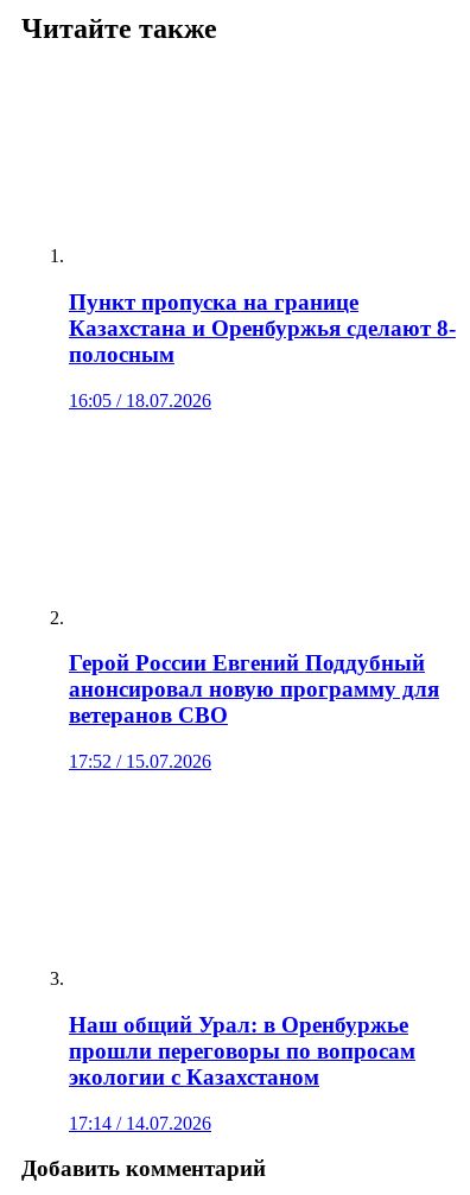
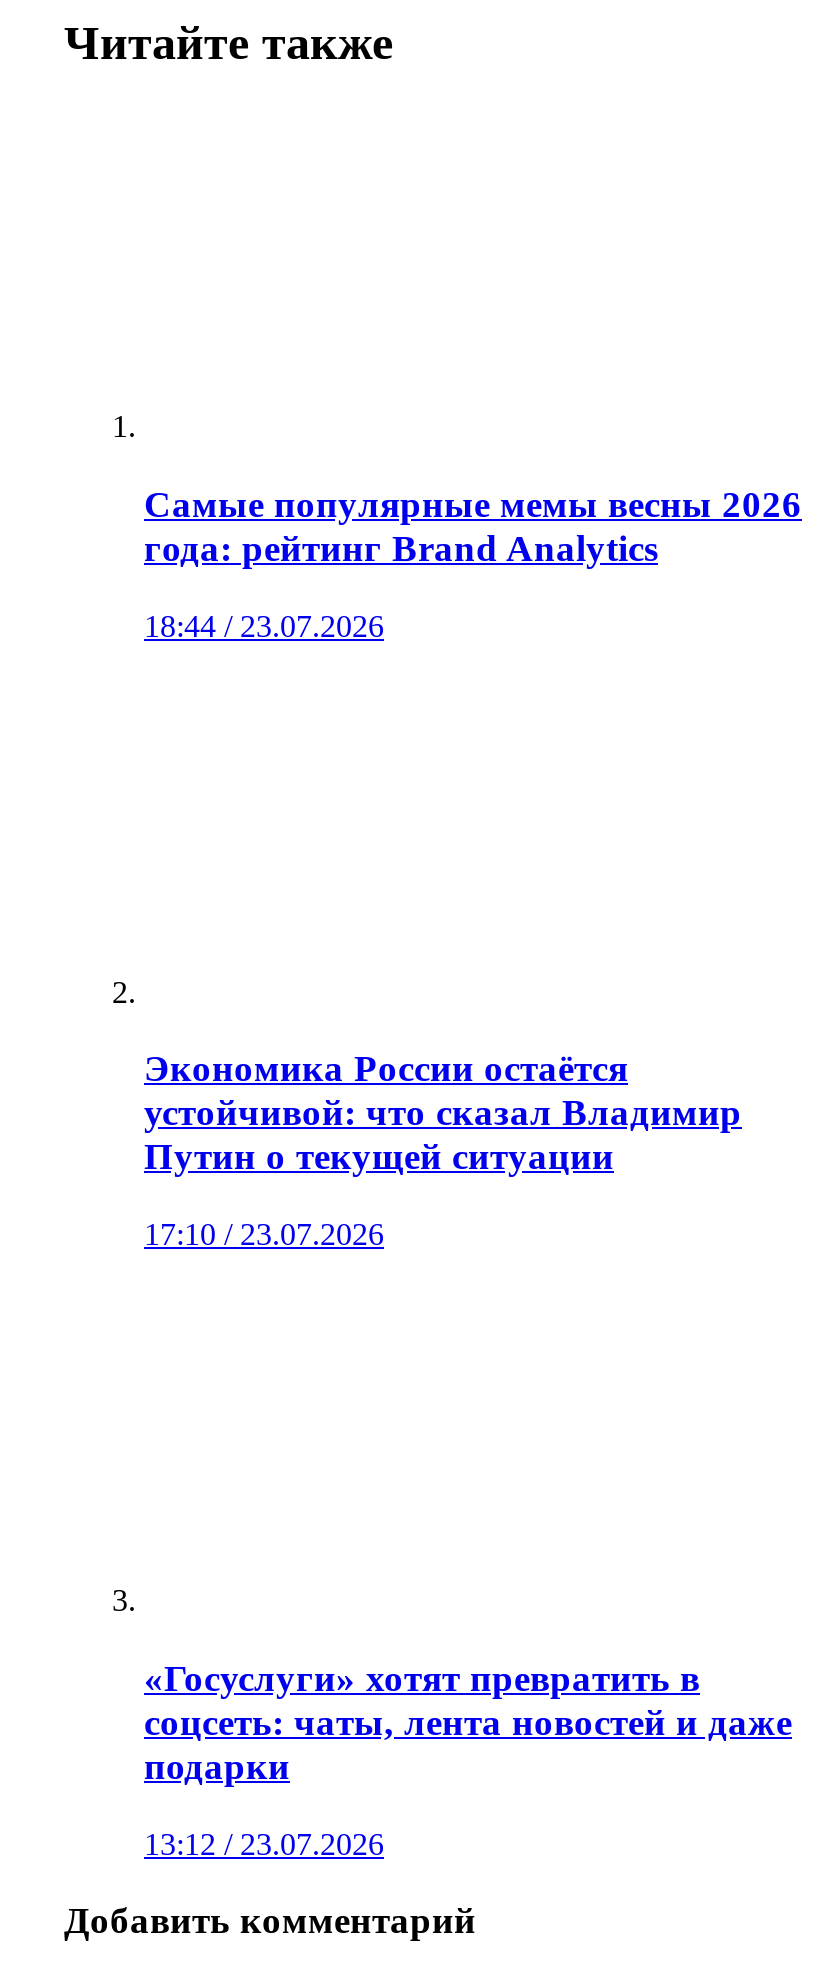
- Пункт пропуска на границе
- Казахстана и Оренбуржья сделают 8-
- полосным
+ Самые популярные мемы весны 2026
+ года: рейтинг Brand Analytics

- 16:05 / 18.07.2026
+ 18:44 / 23.07.2026

- Герой России Евгений Поддубный
- анонсировал новую программу для
- ветеранов СВО
+ Экономика России остаётся
+ устойчивой: что сказал Владимир
+ Путин о текущей ситуации

- 17:52 / 15.07.2026
+ 17:10 / 23.07.2026

- Наш общий Урал: в Оренбуржье
- прошли переговоры по вопросам
- экологии с Казахстаном
+ «Госуслуги» хотят превратить в
+ соцсеть: чаты, лента новостей и даже
+ подарки

- 17:14 / 14.07.2026
+ 13:12 / 23.07.2026
